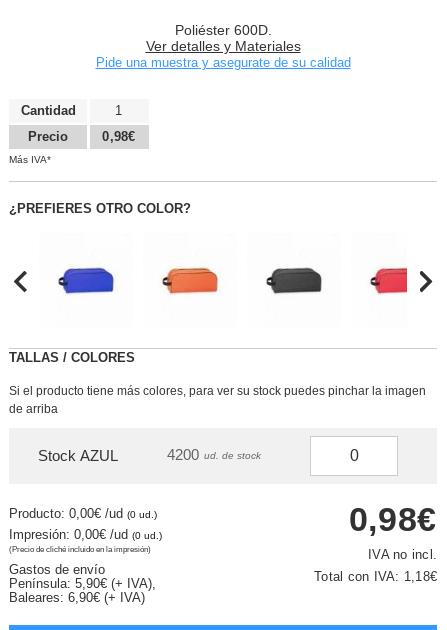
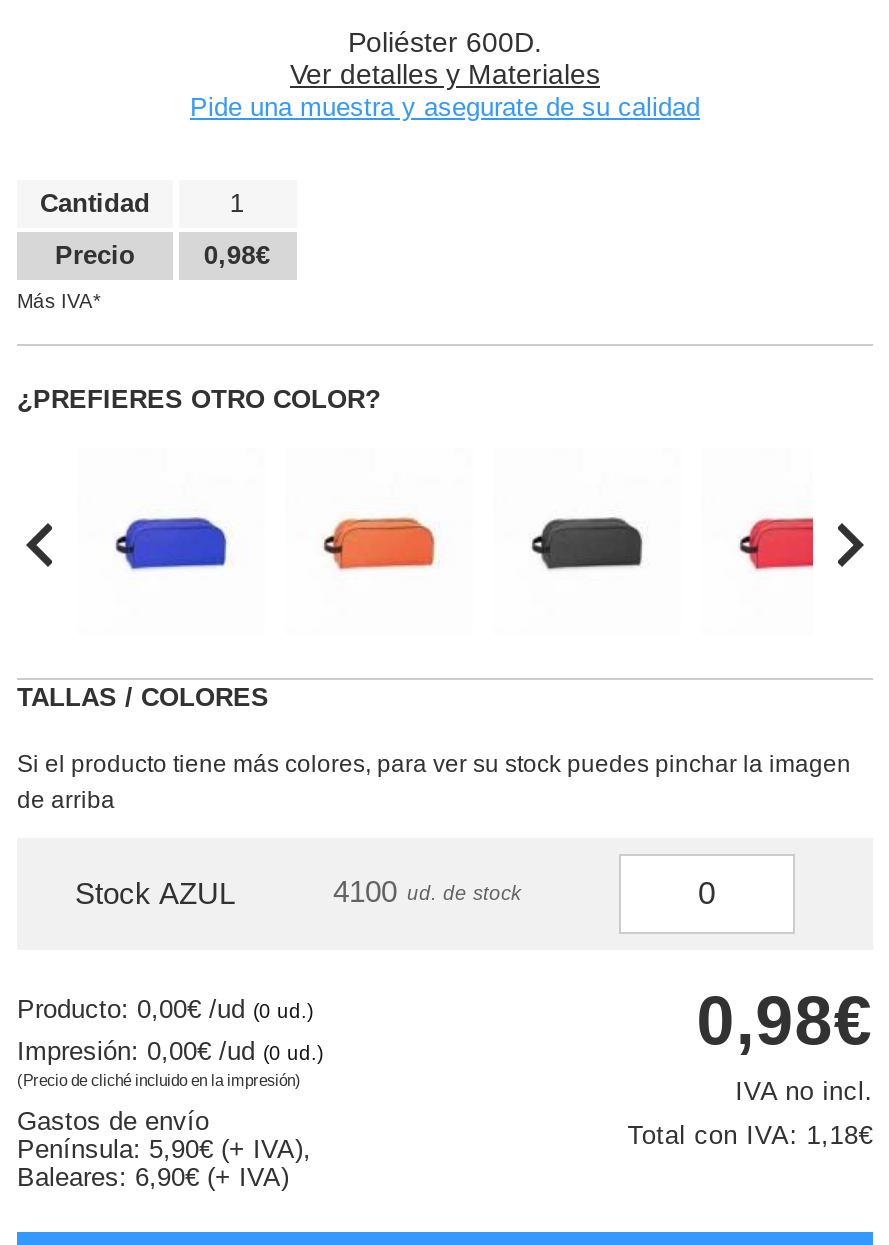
- 4200 ud. de stock
+ 4100 ud. de stock
